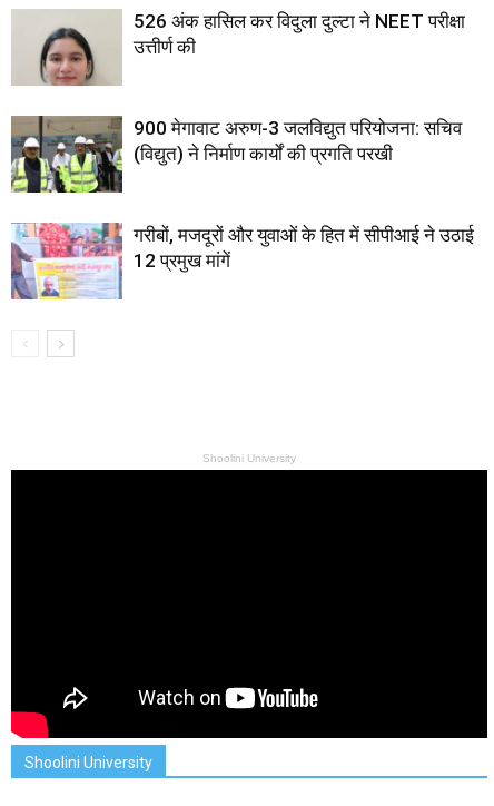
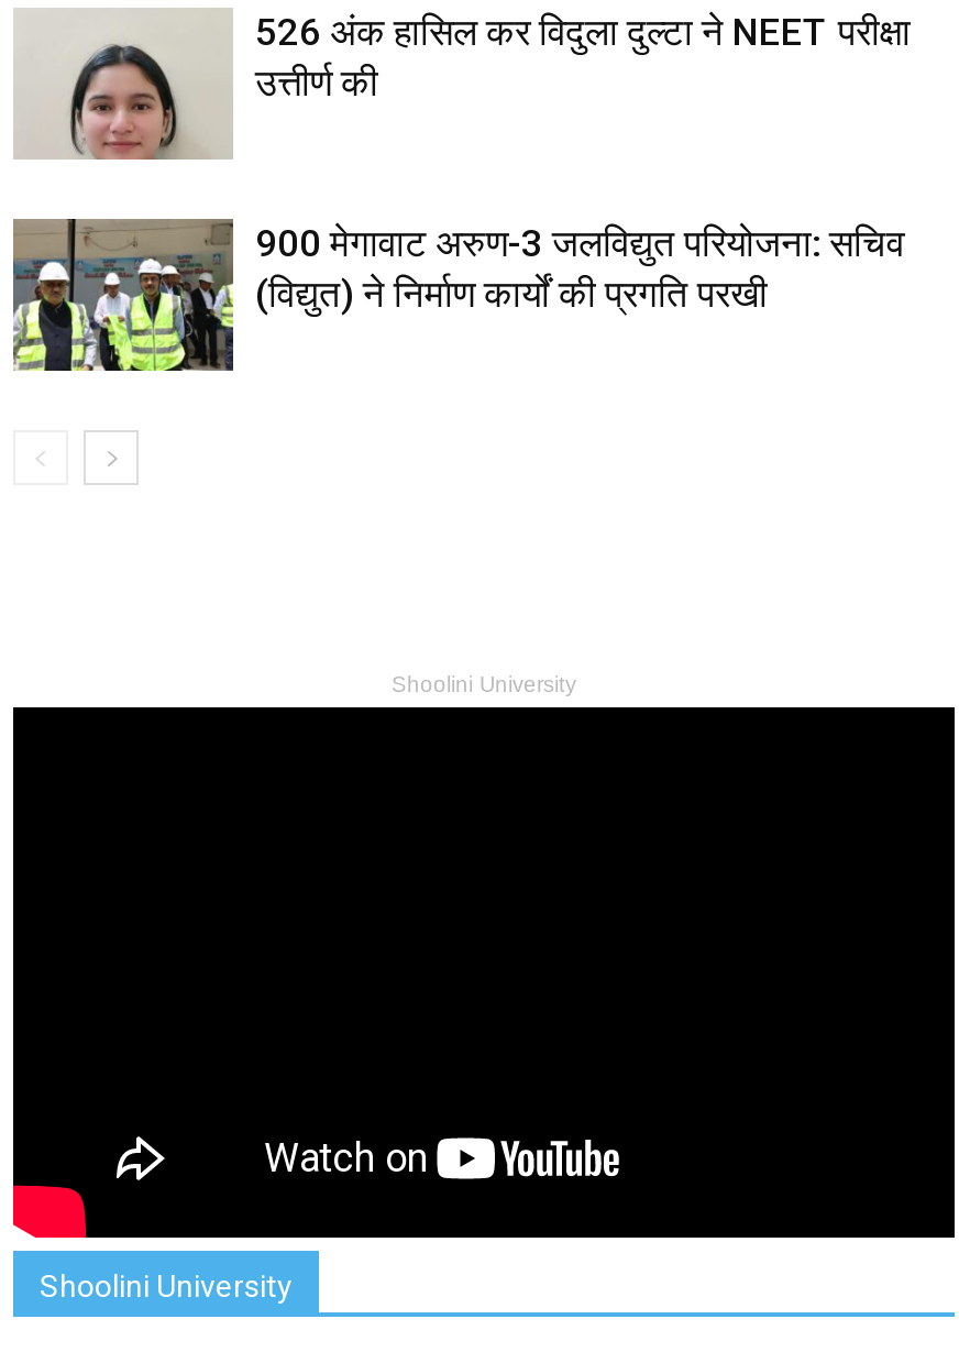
- [image]
- गरीबों, मजदूरों और युवाओं के हित में सीपीआई ने उठाई
- 12 प्रमुख मांगें
